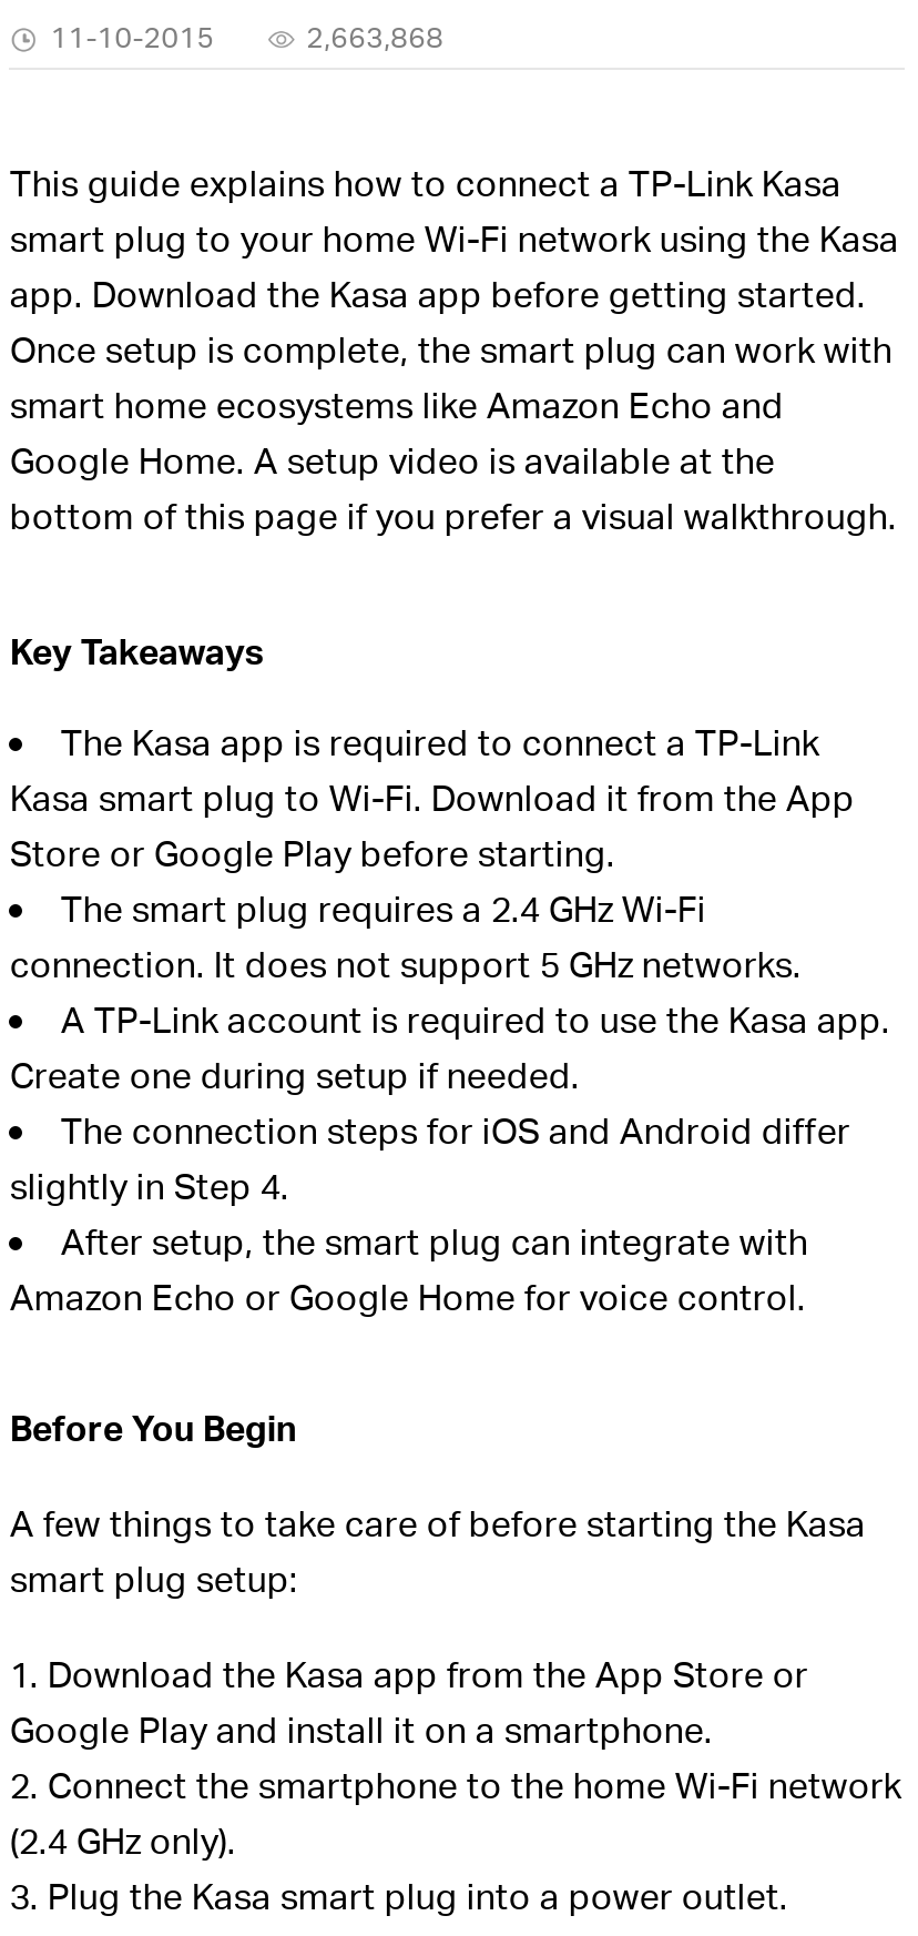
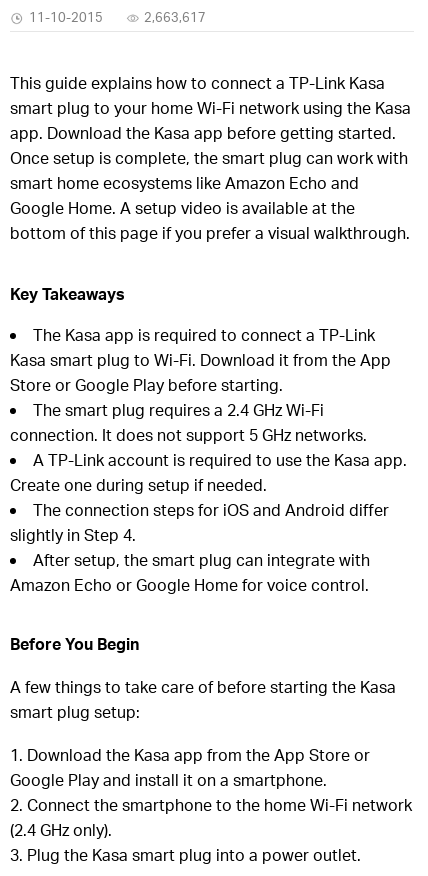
- 2,663,868
+ 2,663,617
